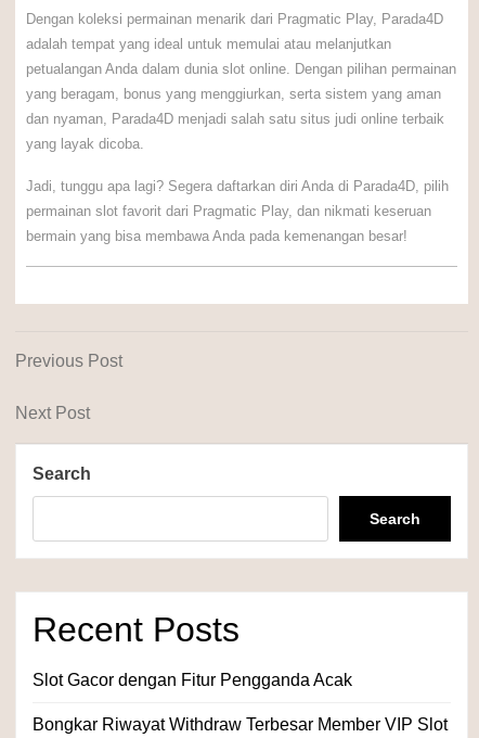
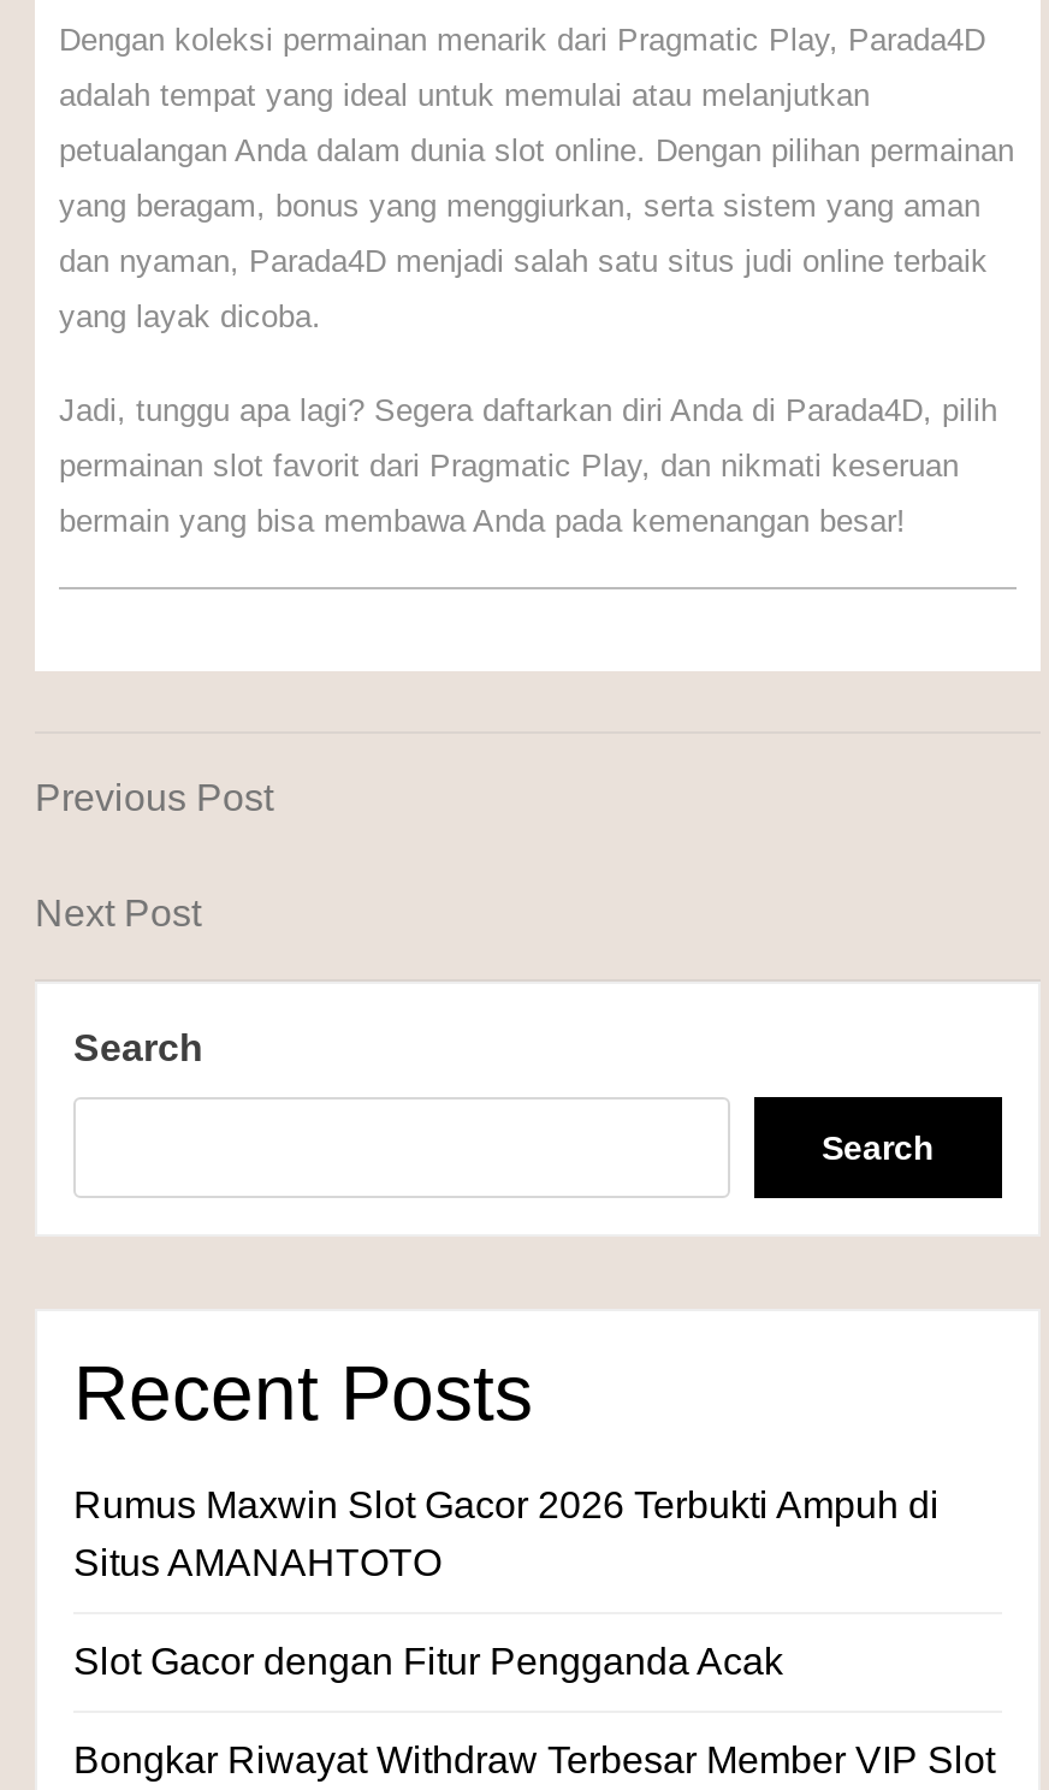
+ Rumus Maxwin Slot Gacor 2026 Terbukti Ampuh di
+ Situs AMANAHTOTO
